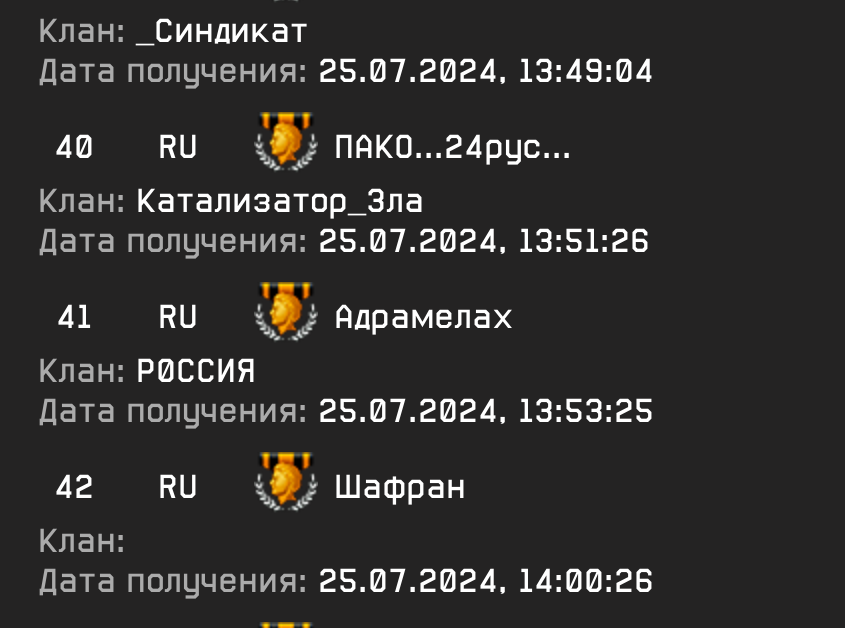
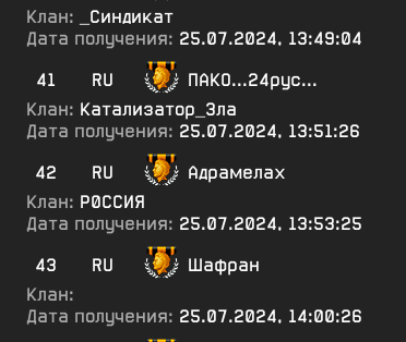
- 40 RU
+ 41 RU

- 41 RU
+ 42 RU

- 42 RU
+ 43 RU
